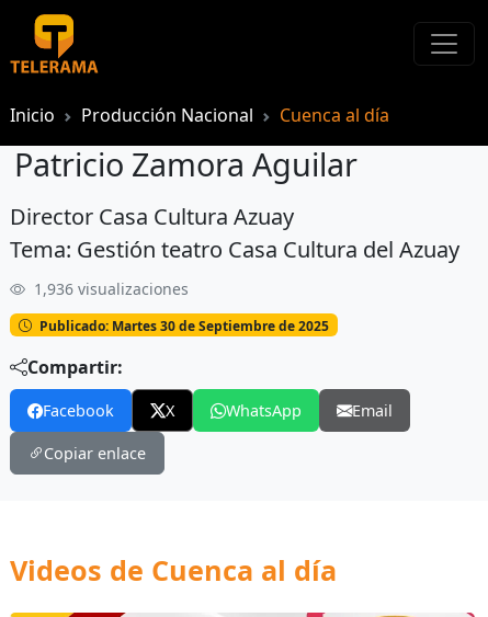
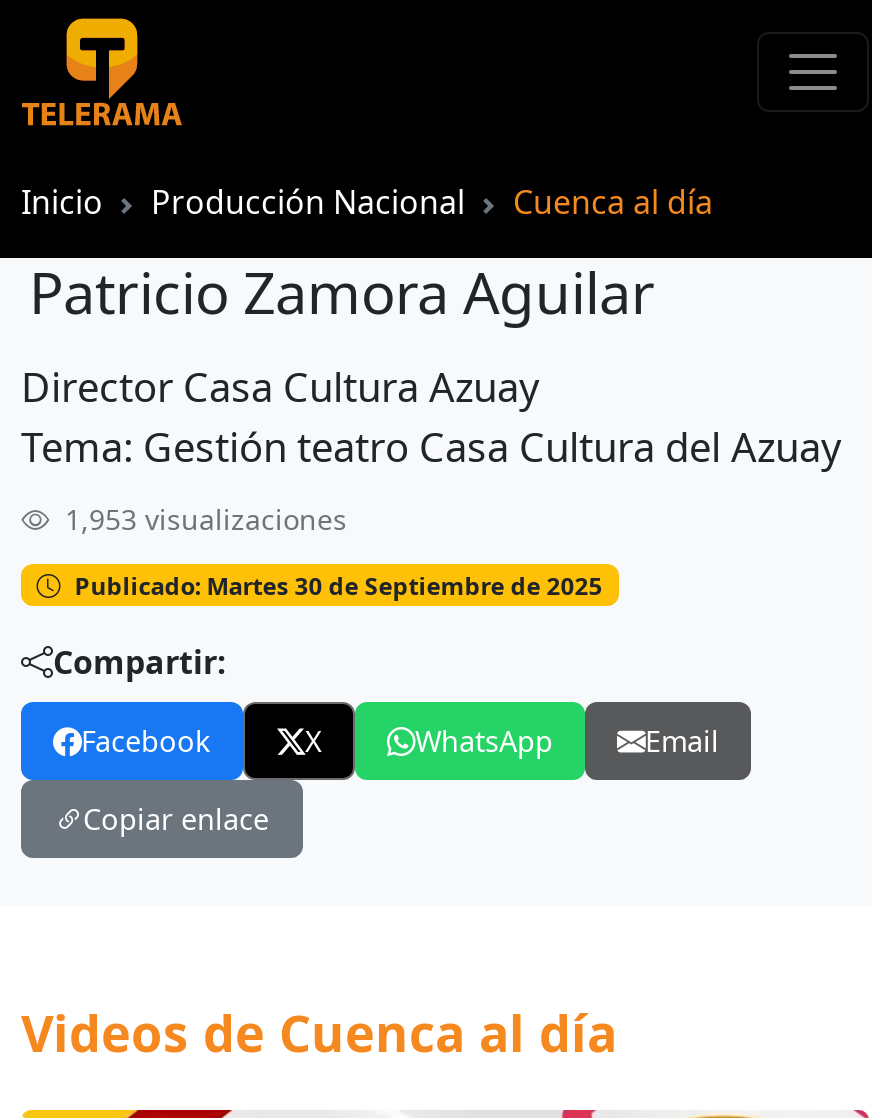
- 1,936 visualizaciones
+ 1,953 visualizaciones
